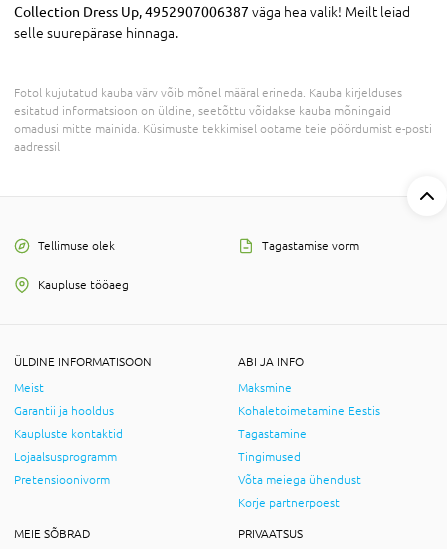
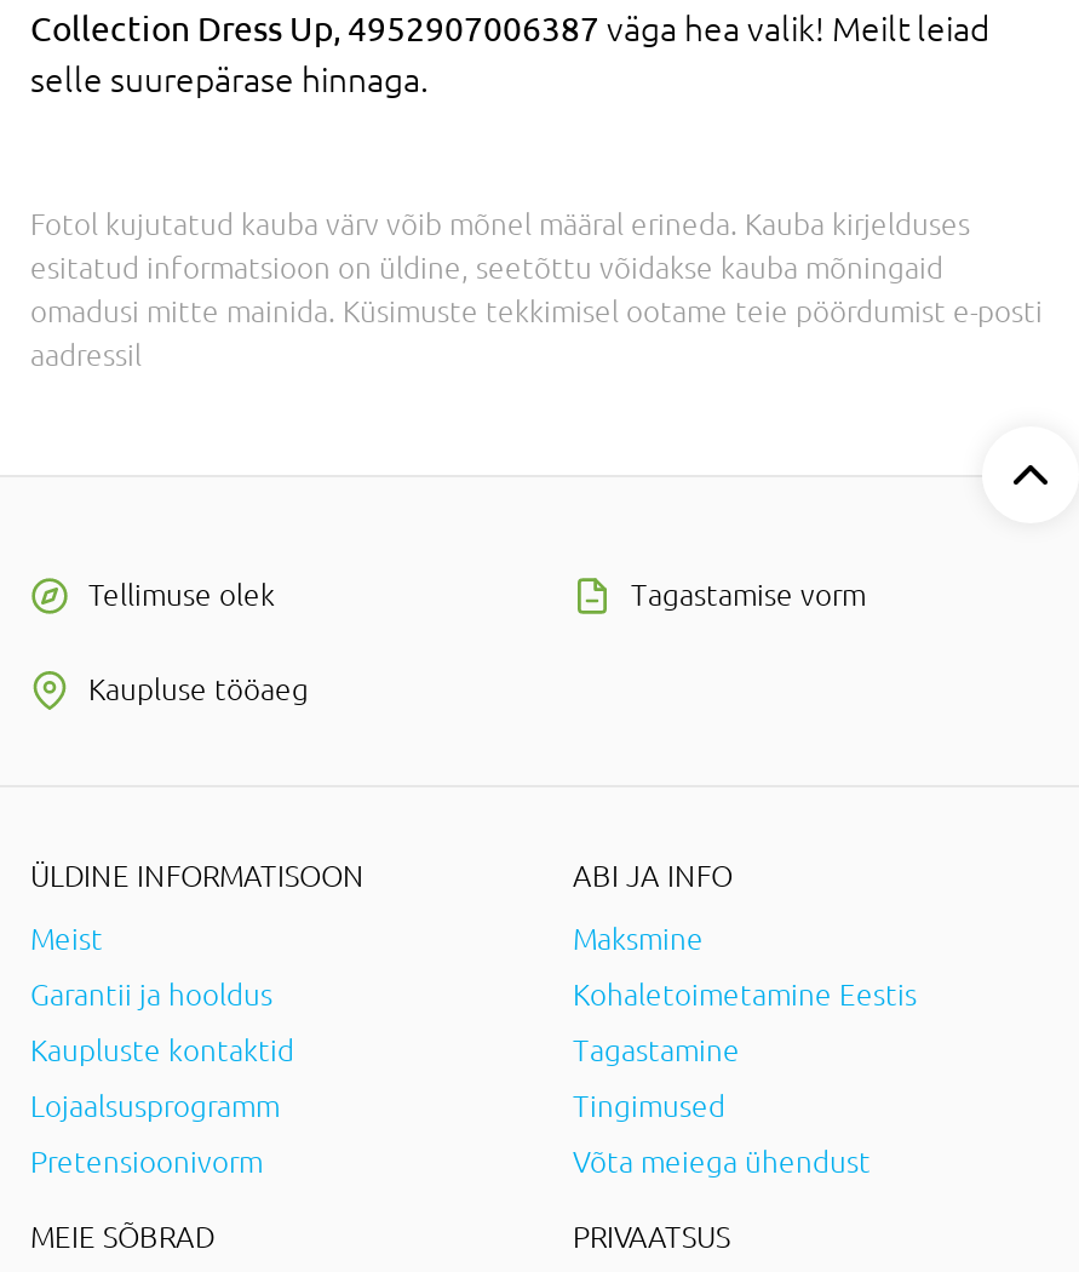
- Korje partnerpoest
